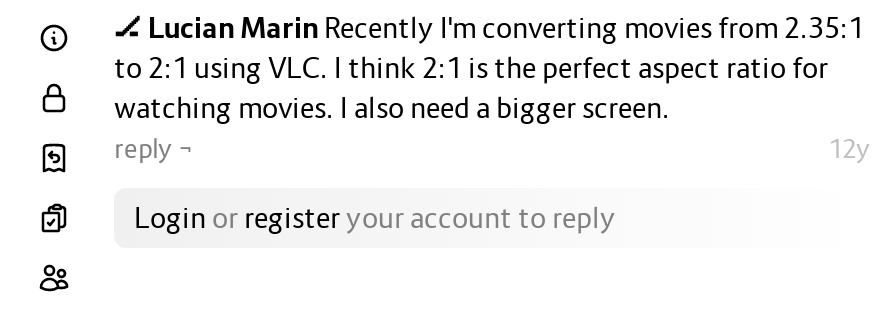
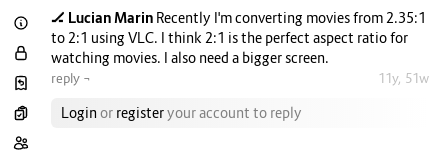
- 12y
+ 11y, 51w
